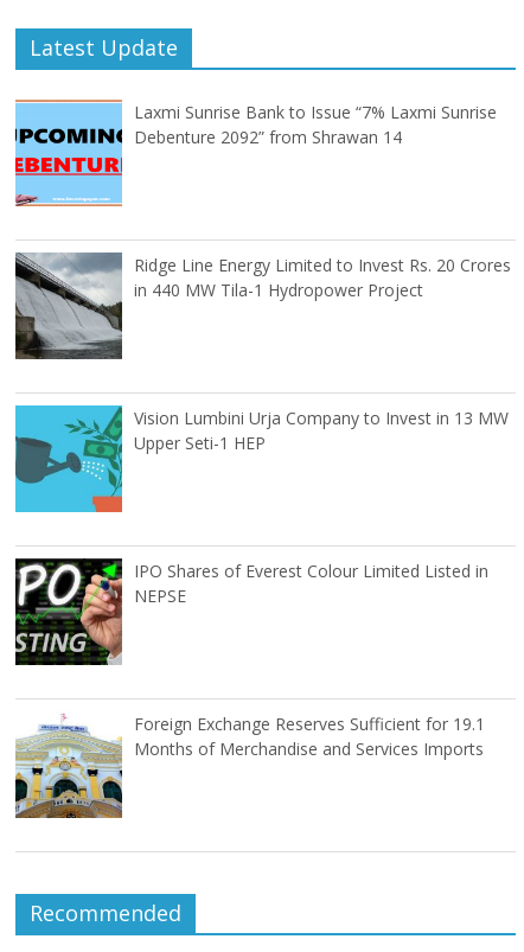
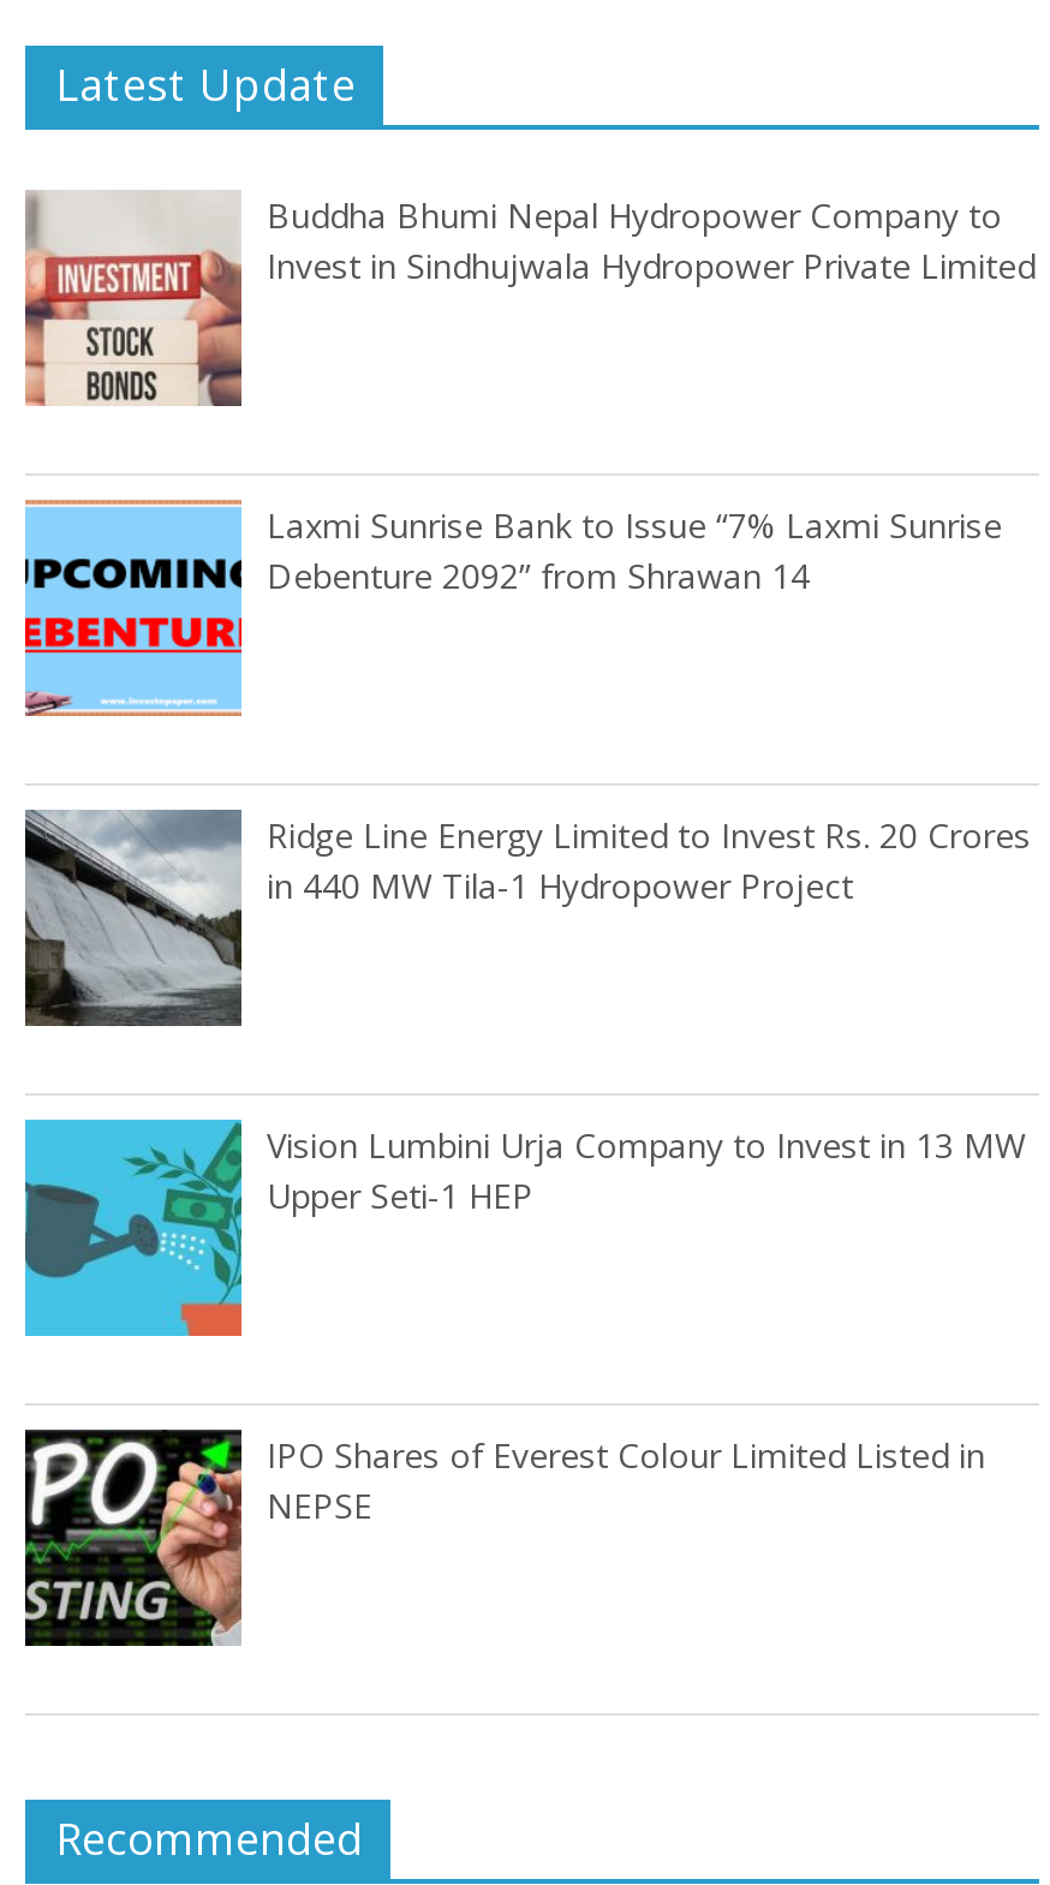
+ [image]
+ Buddha Bhumi Nepal Hydropower Company to
+ Invest in Sindhujwala Hydropower Private Limited

moved down: [image] | Laxmi Sunrise Bank to Issue “7% Laxmi Sunrise | Debenture 2092” from Shrawan 14 | ... | IPO Shares of Everest Colour Limited Listed in | NEPSE

moved down: [image]

- [image]
- Foreign Exchange Reserves Sufficient for 19.1
- Months of Merchandise and Services Imports
